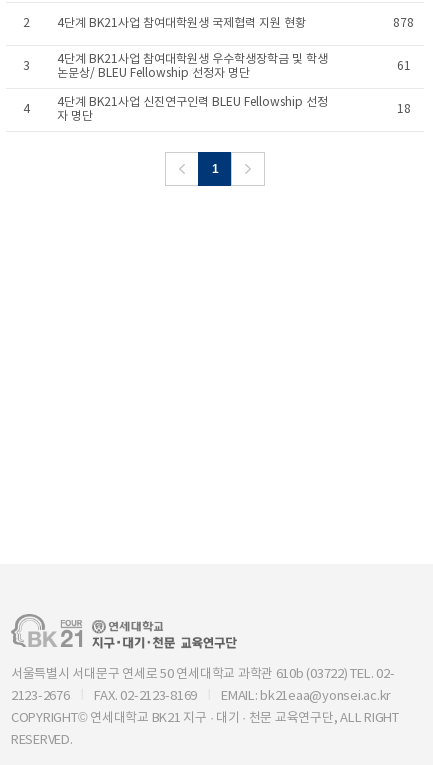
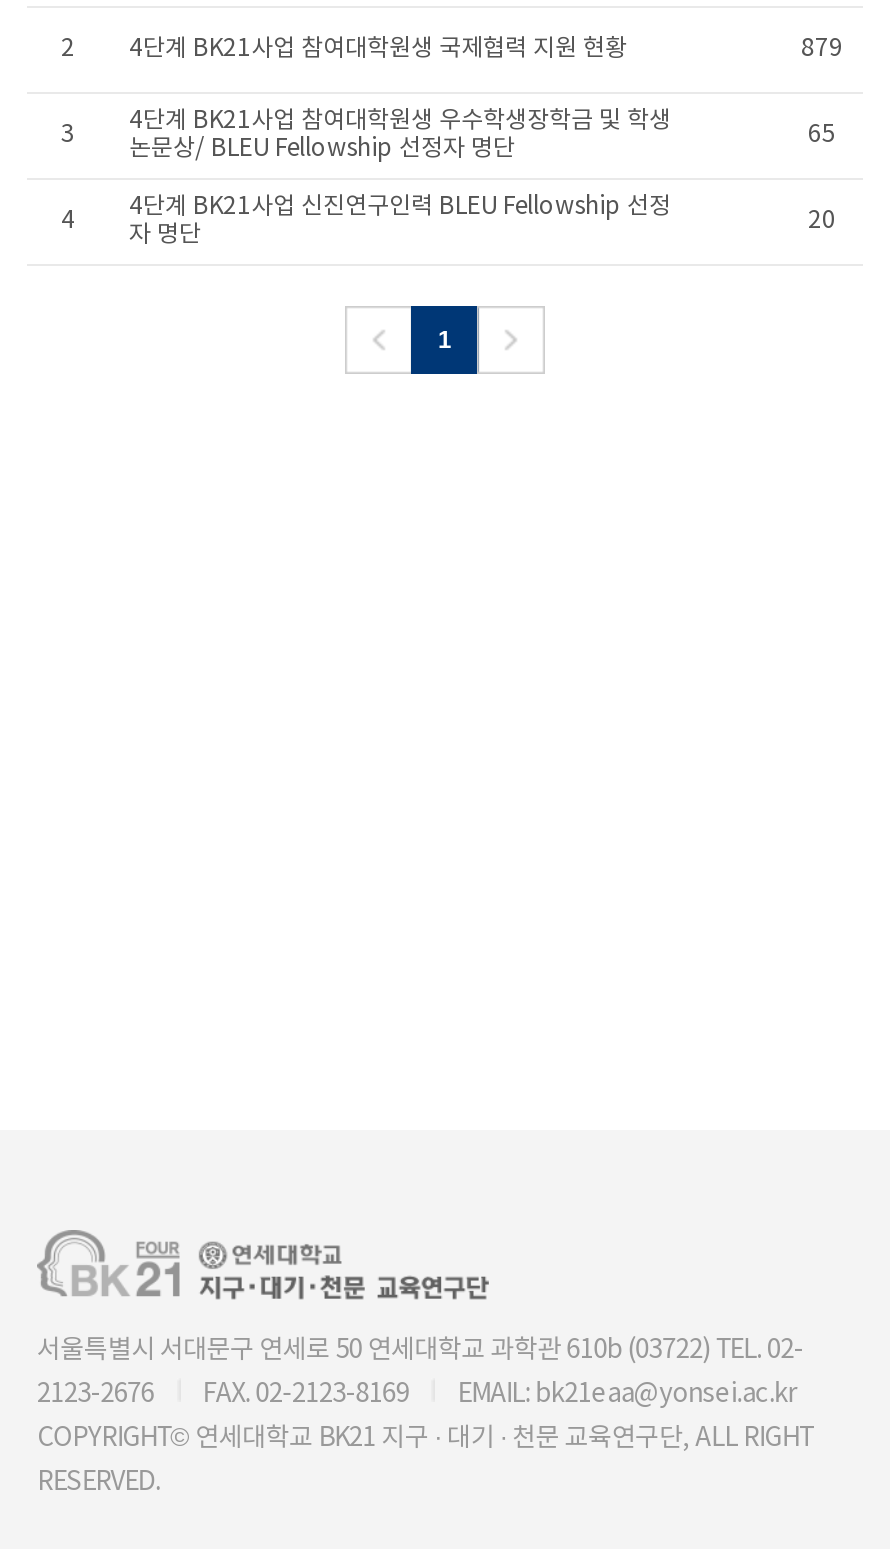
- 878
+ 879

- 61
+ 65

- 18
+ 20
